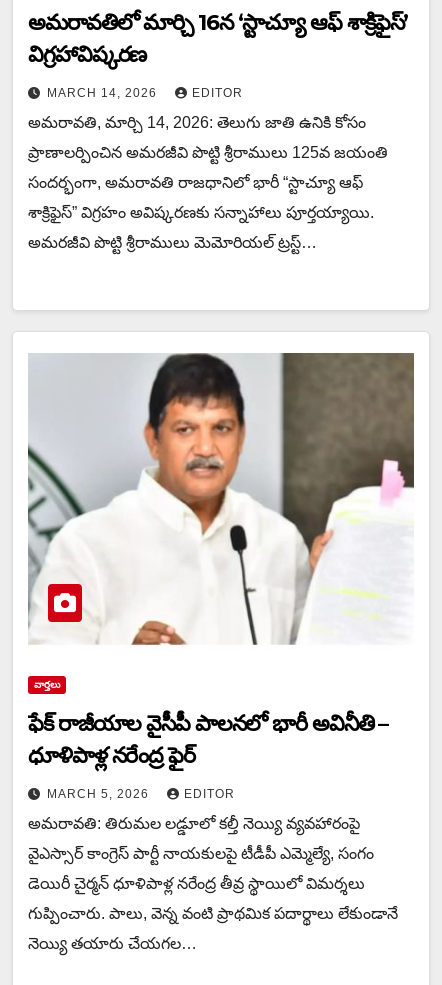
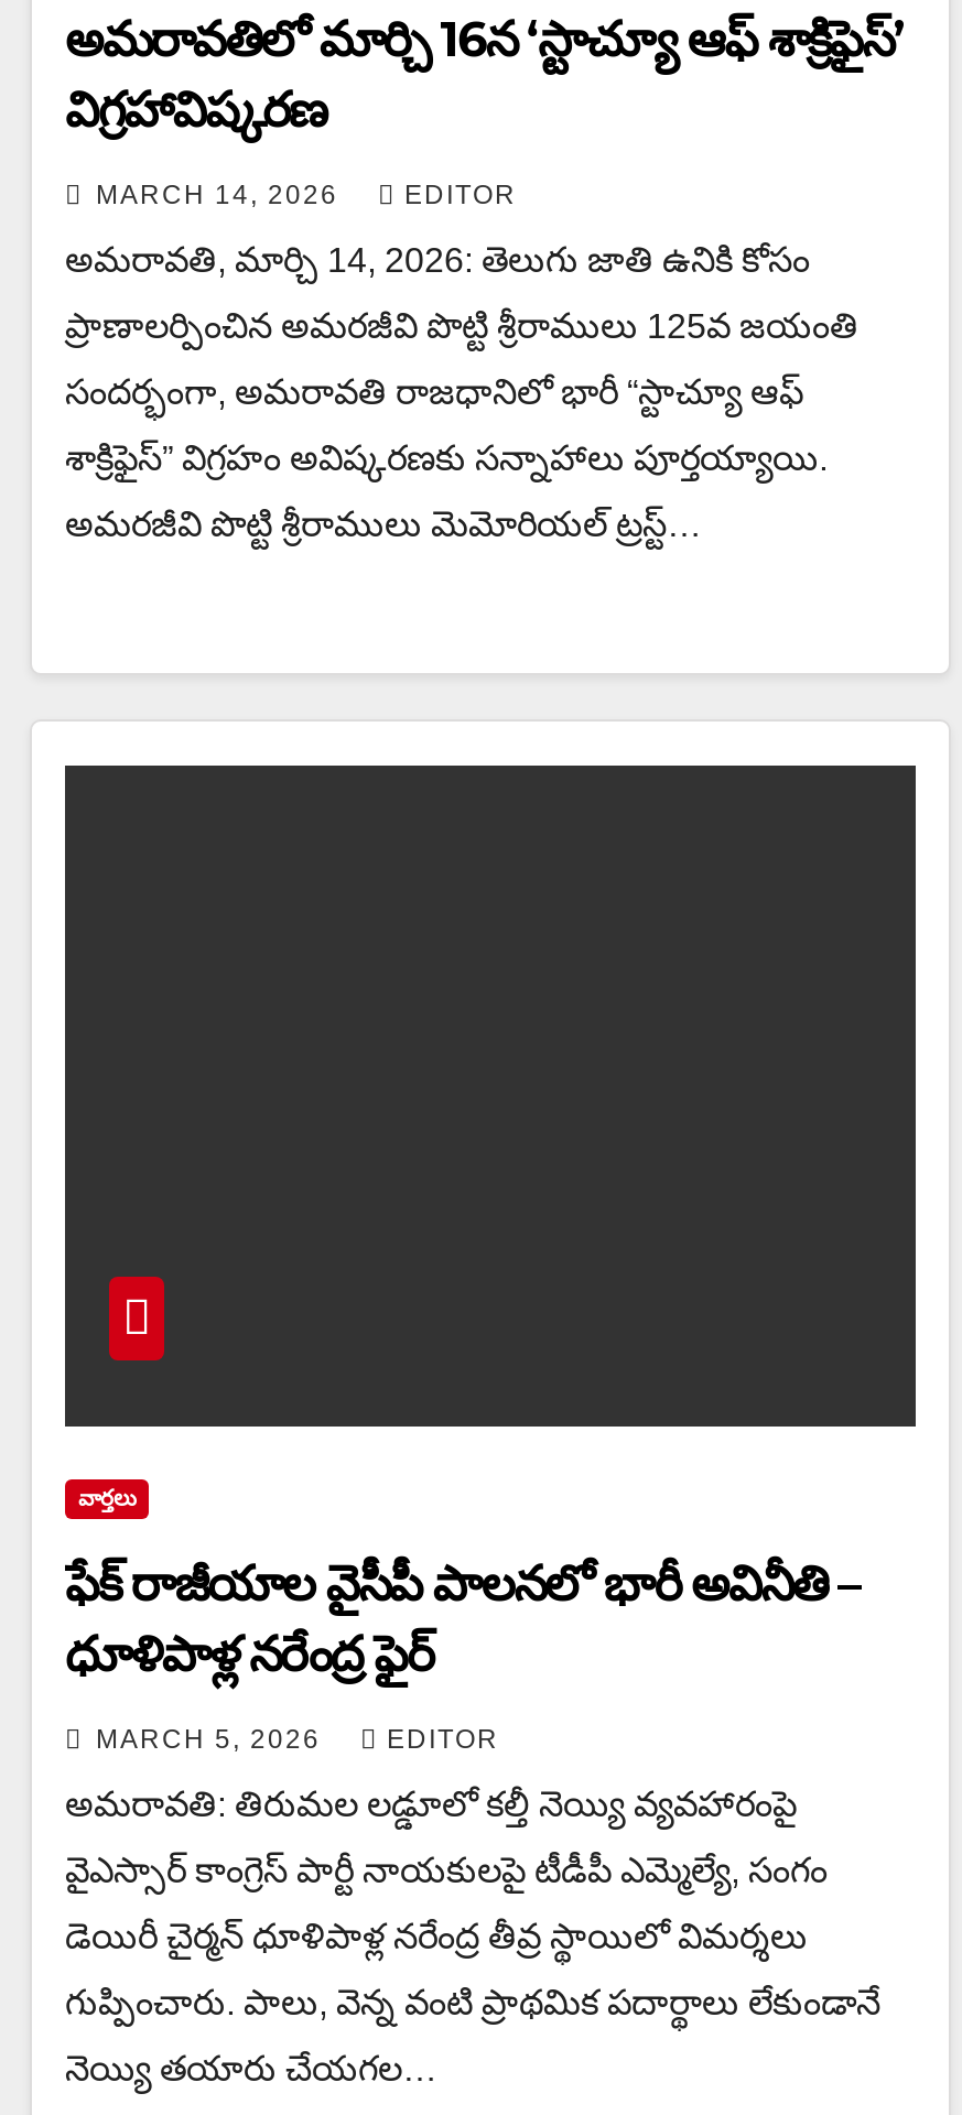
- [image]
